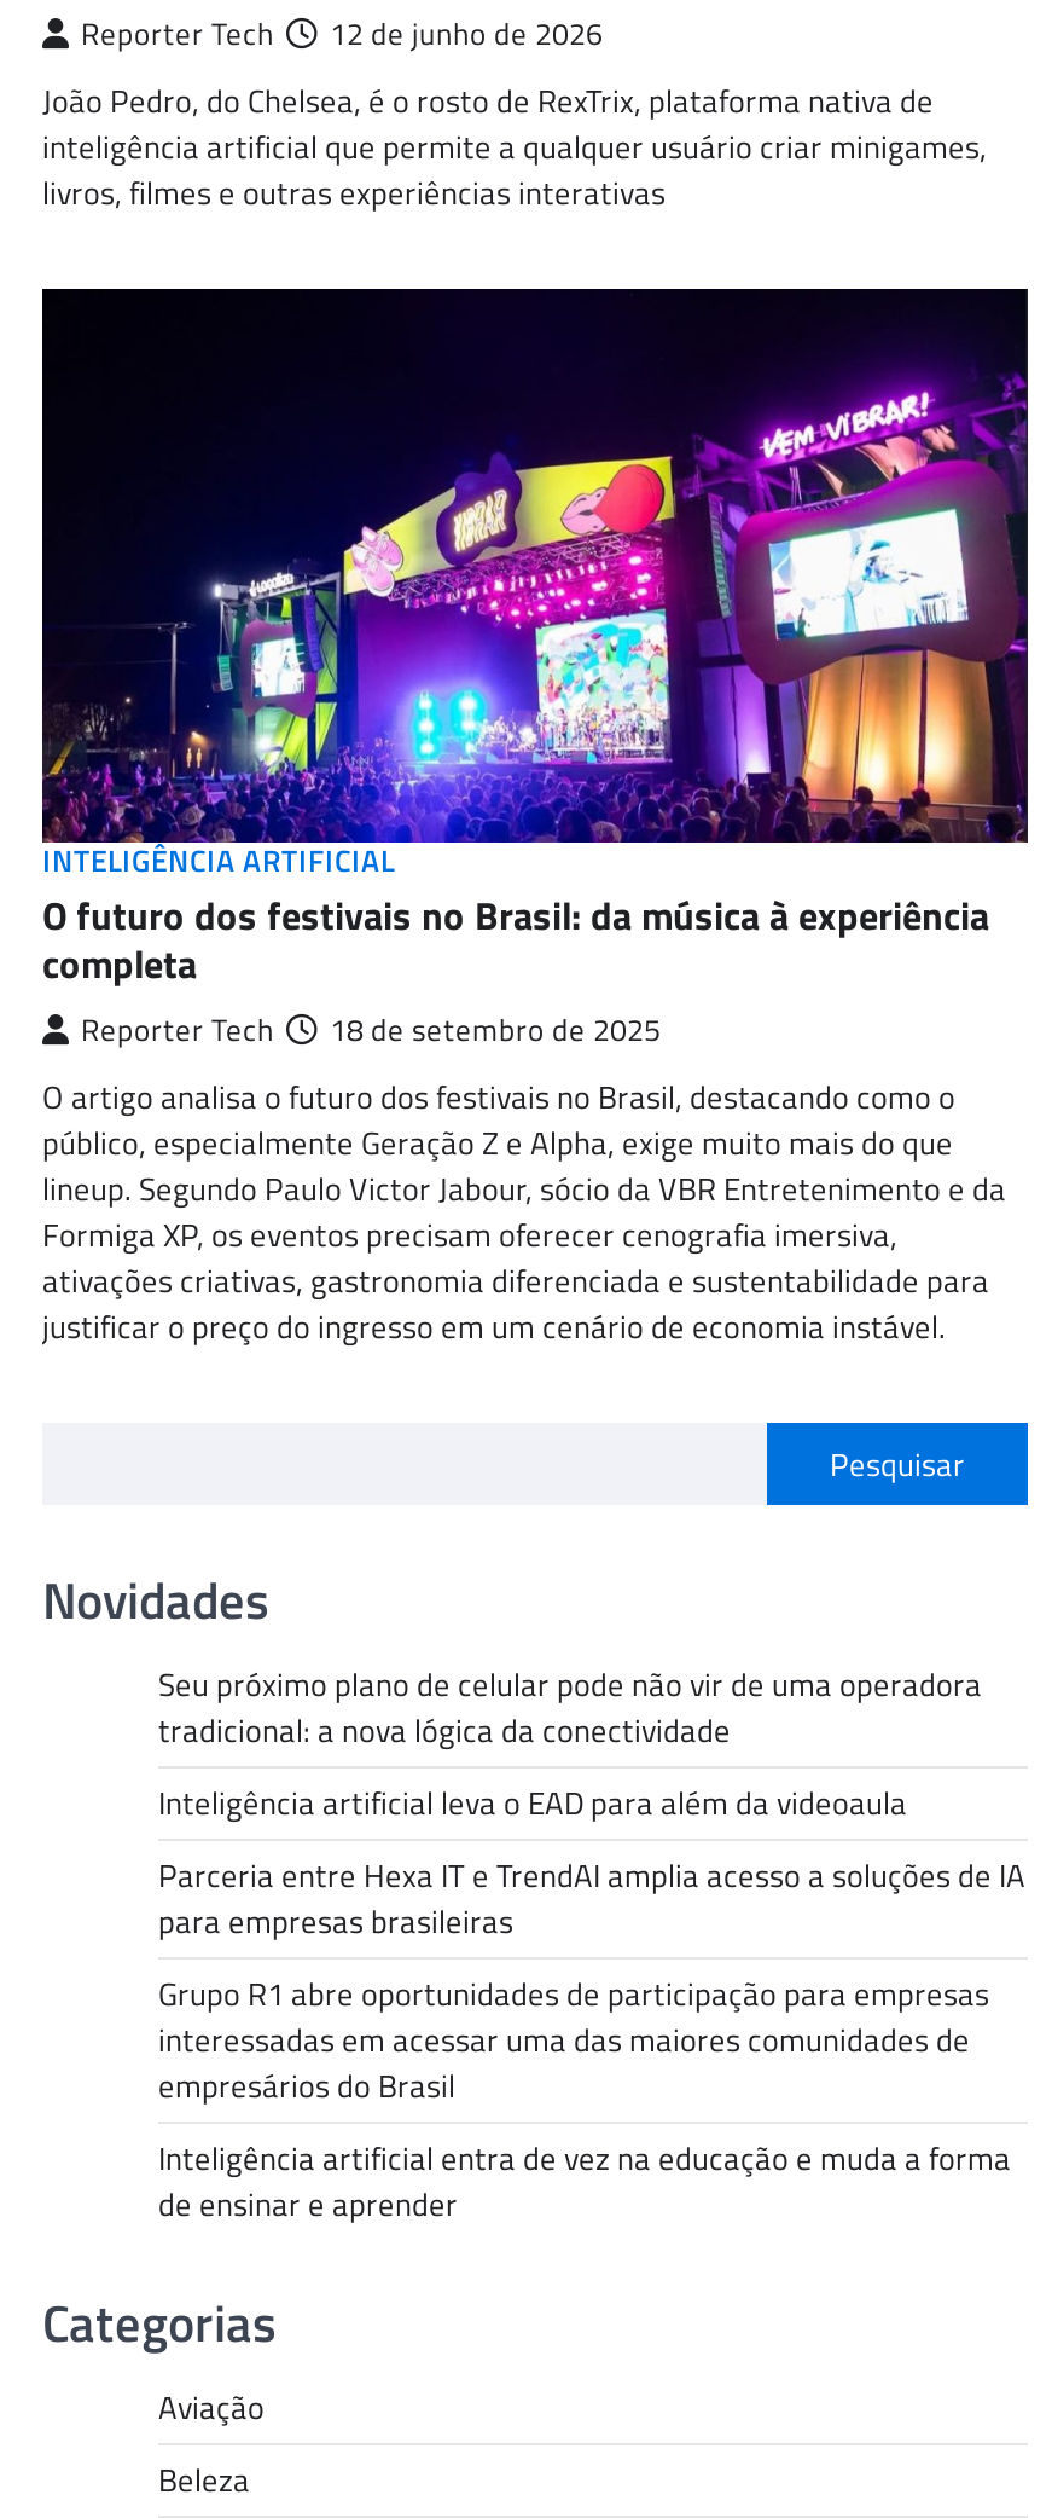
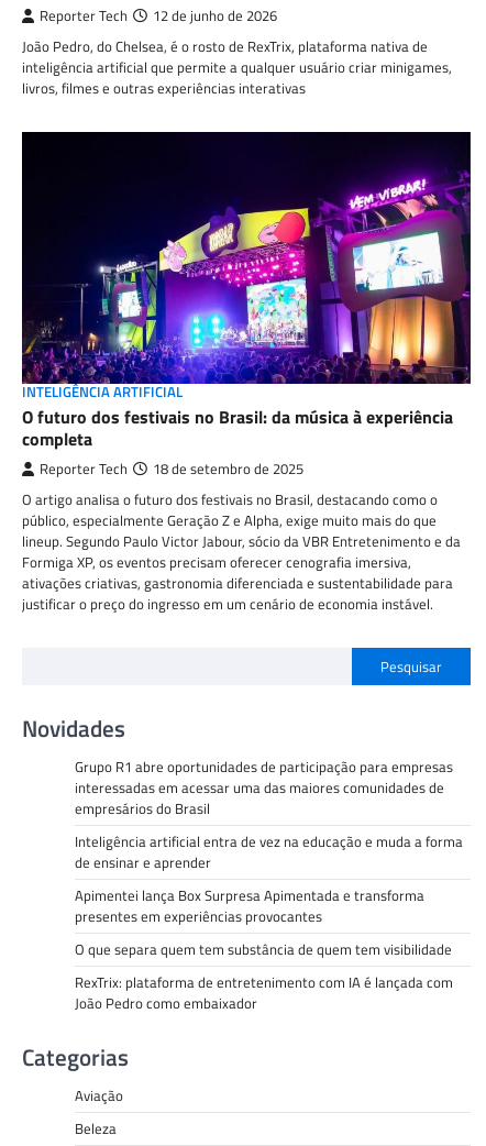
- Seu próximo plano de celular pode não vir de uma operadora
- tradicional: a nova lógica da conectividade
- Inteligência artificial leva o EAD para além da videoaula
- Parceria entre Hexa IT e TrendAI amplia acesso a soluções de IA
- para empresas brasileiras

moved up: Grupo R1 abre oportunidades de participação para empresas | interessadas em acessar uma das maiores comunidades de | empresários do Brasil | Inteligência artificial entra de vez na educação e muda a forma | de ensinar e aprender

+ Apimentei lança Box Surpresa Apimentada e transforma
+ presentes em experiências provocantes
+ O que separa quem tem substância de quem tem visibilidade
+ RexTrix: plataforma de entretenimento com IA é lançada com
+ João Pedro como embaixador
